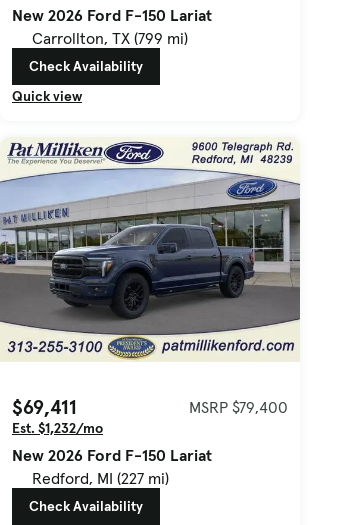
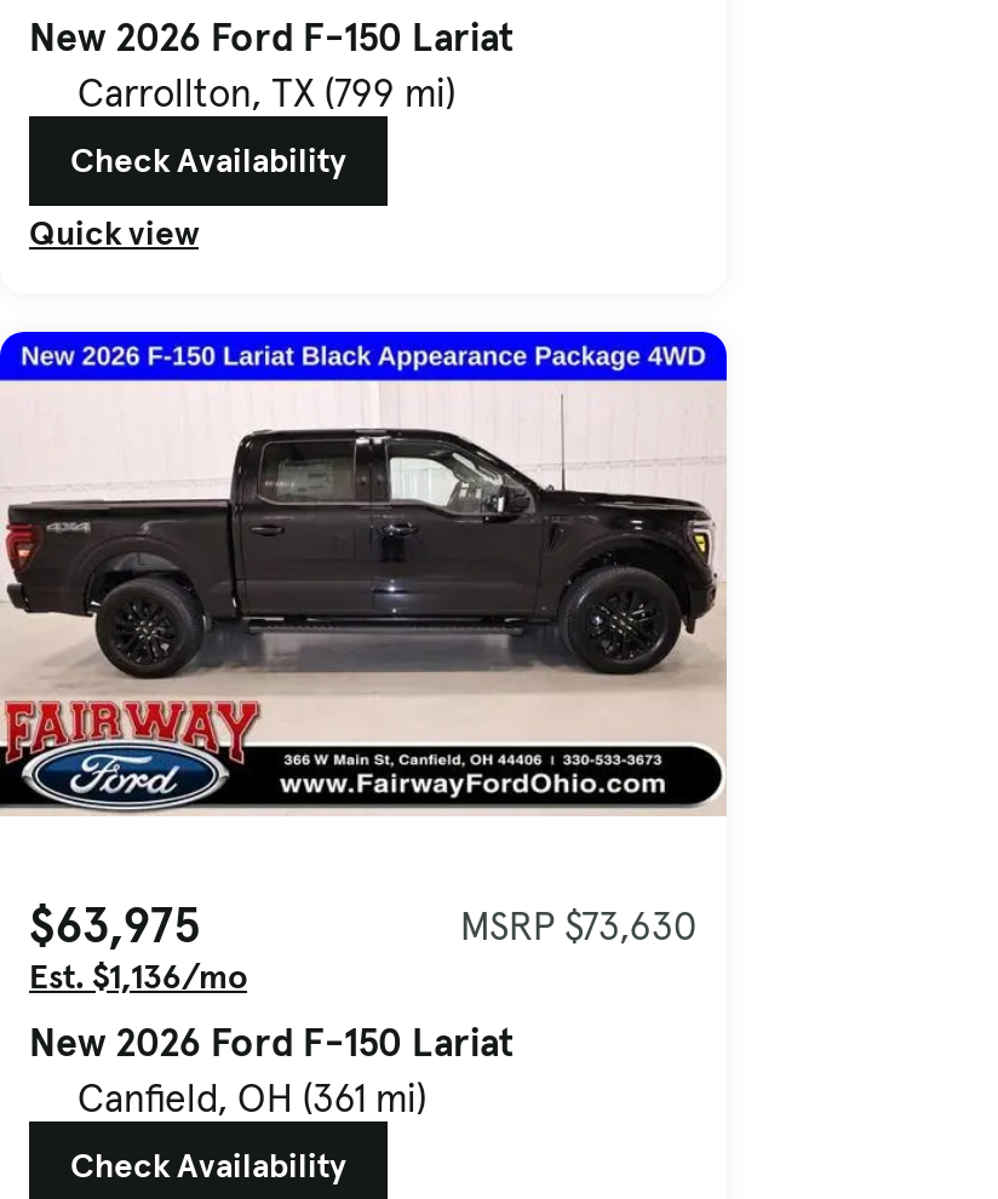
- [image]
- $69,411
+ [image]
+ $63,975

- MSRP $79,400
+ MSRP $73,630

- Est. $1,232/mo
+ Est. $1,136/mo

- Redford, MI (227 mi)
+ Canfield, OH (361 mi)
